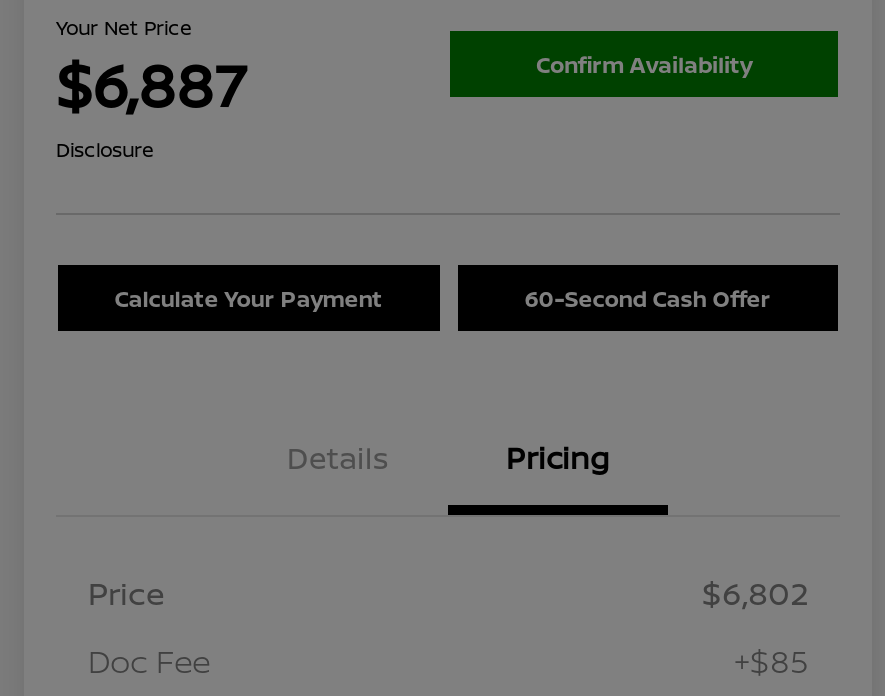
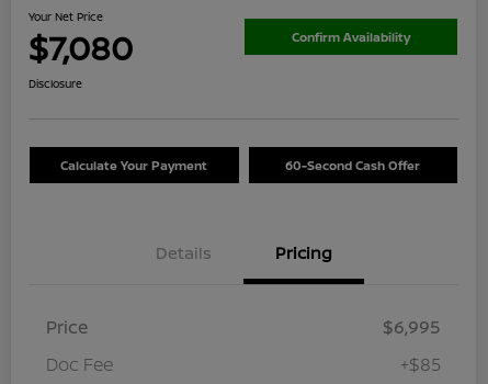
- $6,887
+ $7,080

- $6,802
+ $6,995
